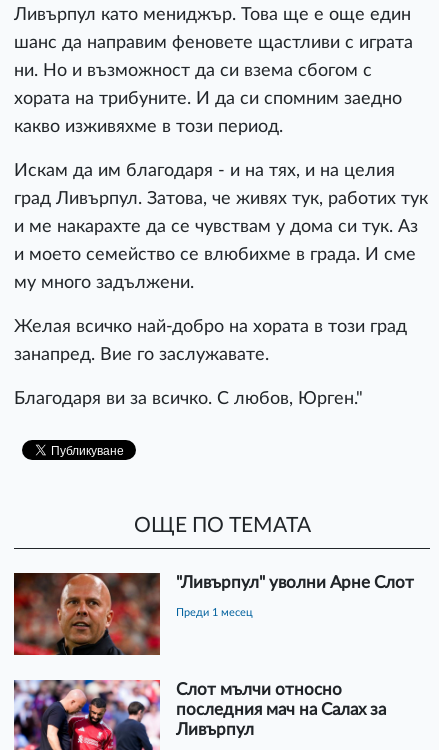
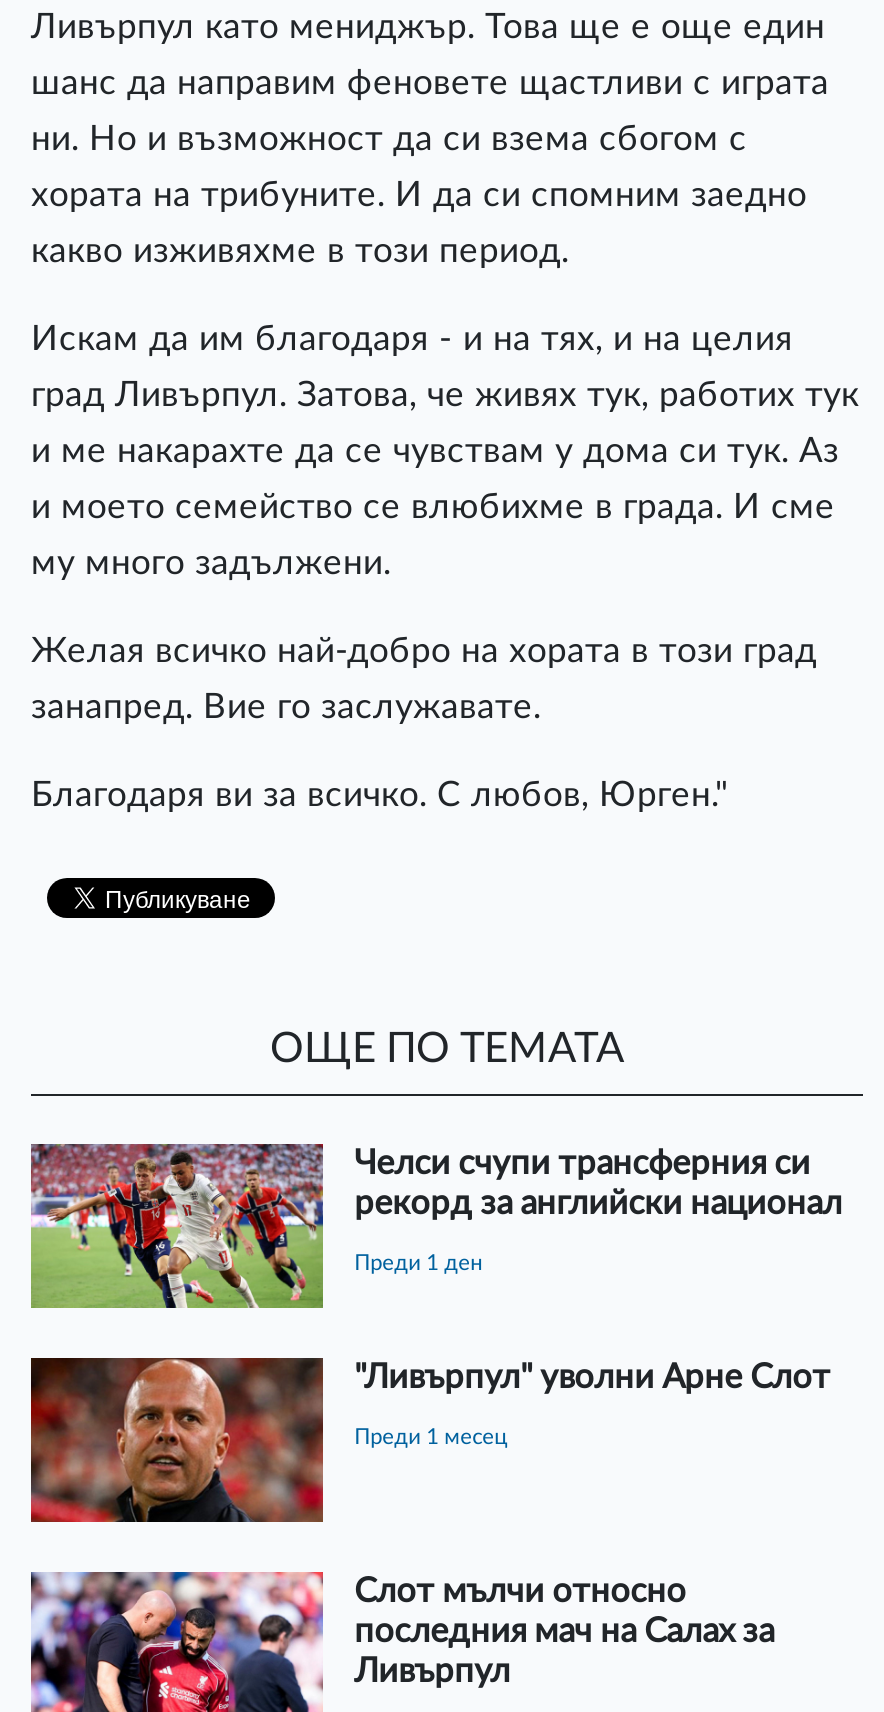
+ [image]
+ Челси счупи трансферния си
+ рекорд за английски национал
+ преди 1 ден
